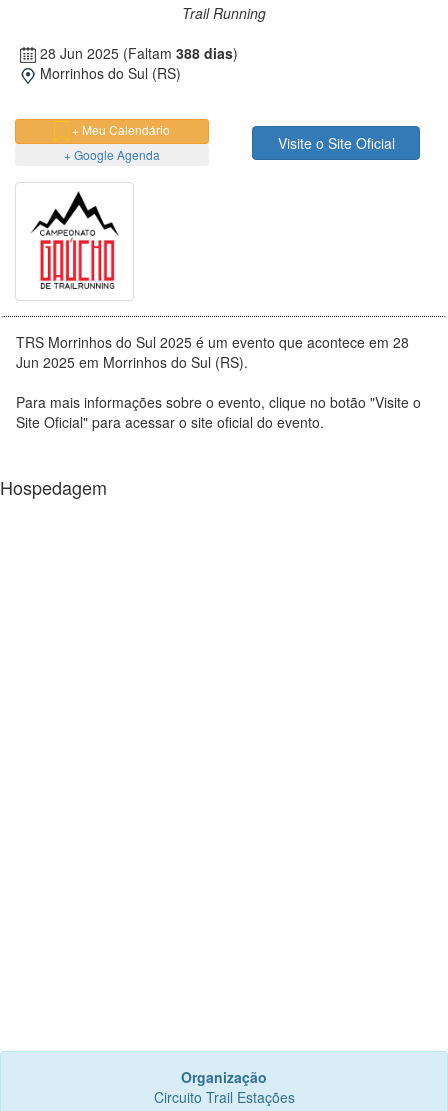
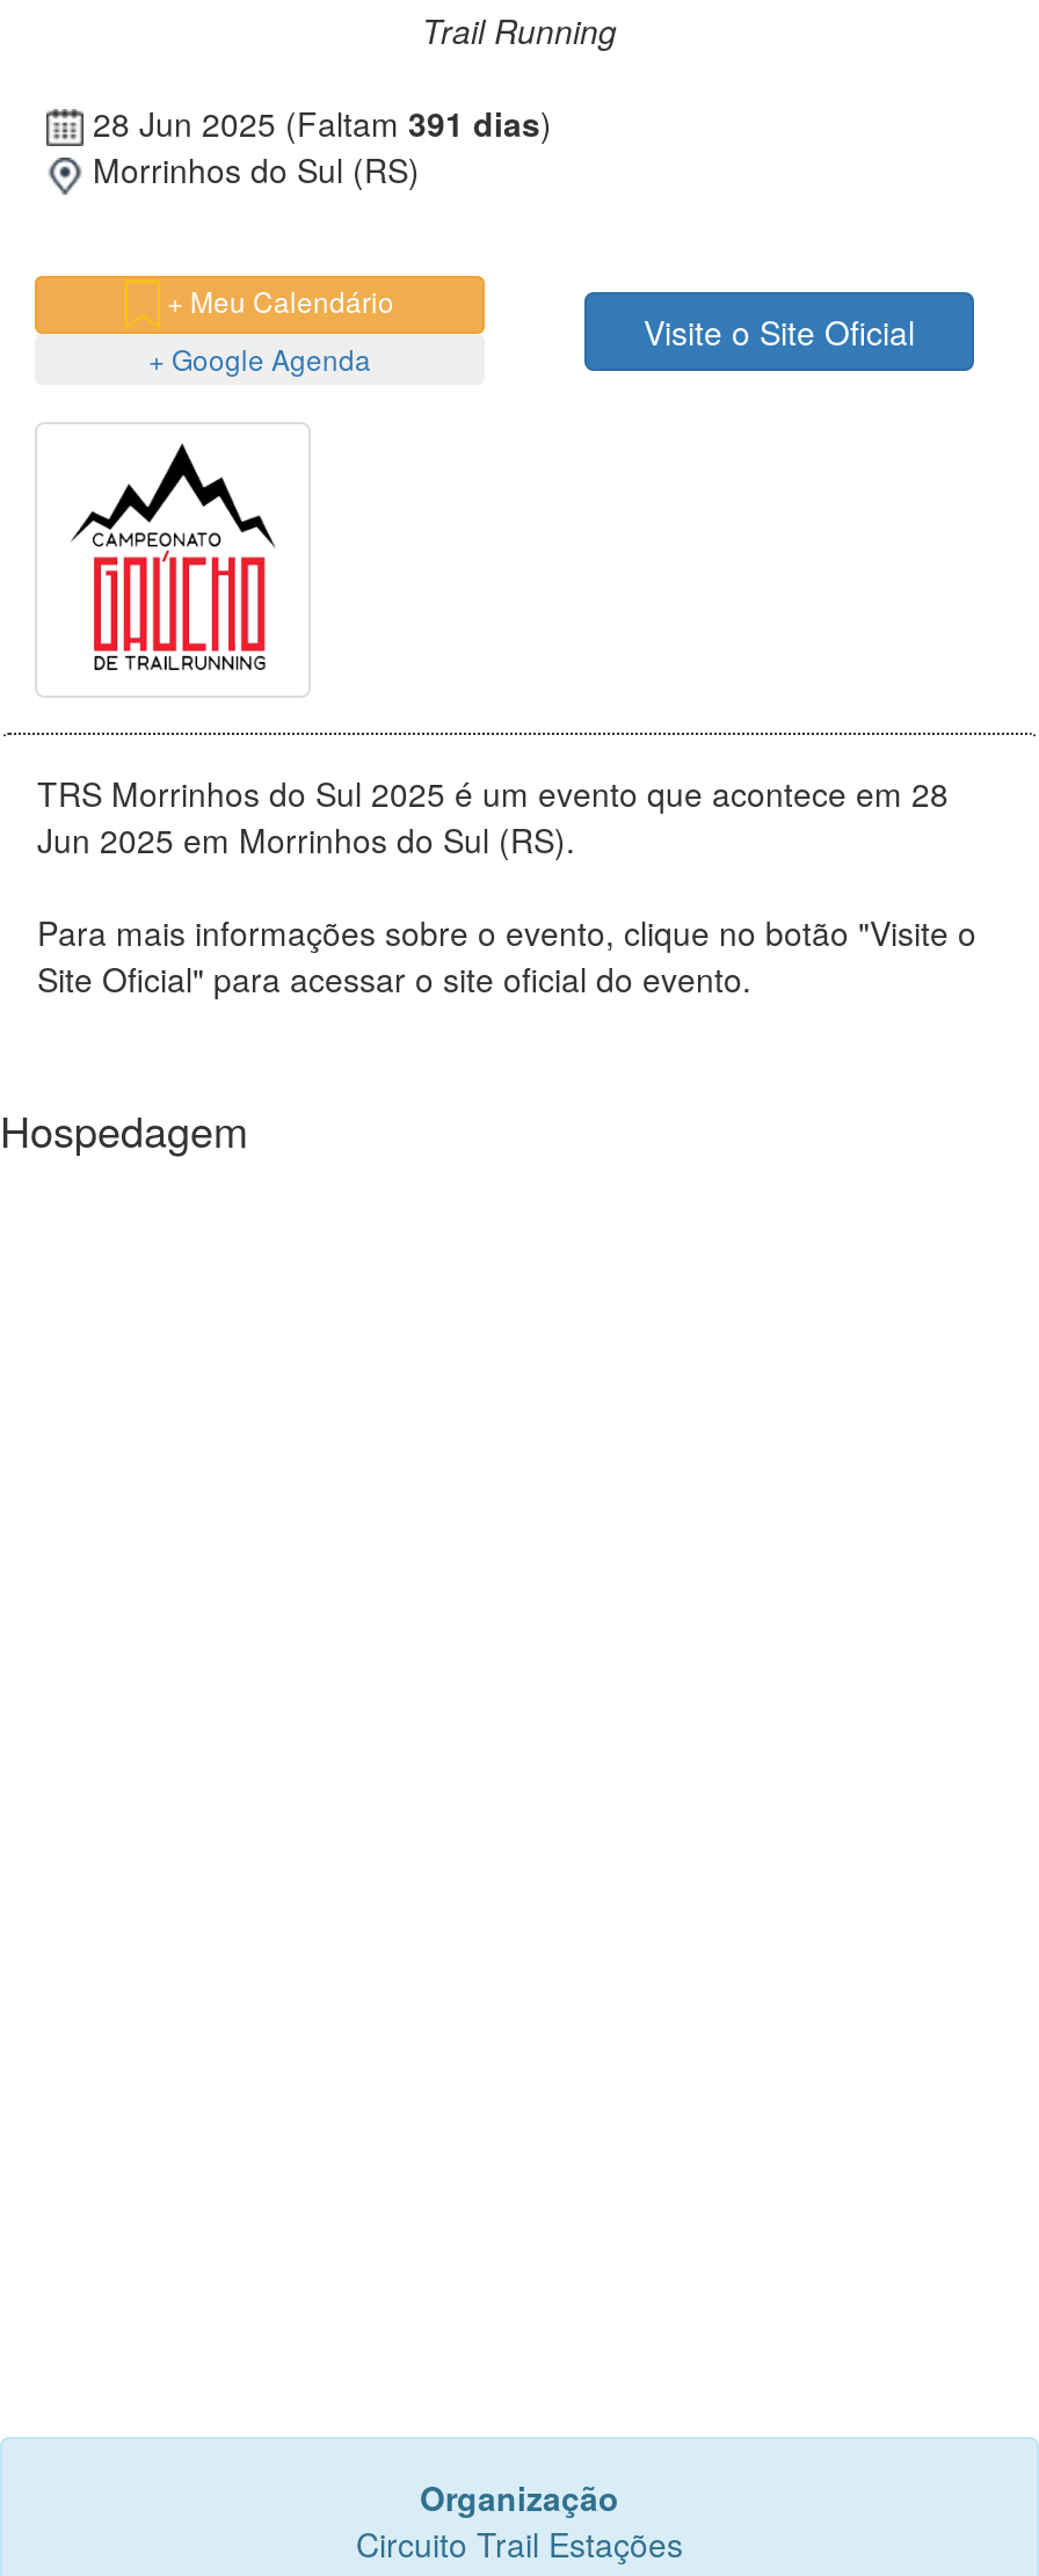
- 28 Jun 2025 (Faltam 388 dias)
+ 28 Jun 2025 (Faltam 391 dias)
